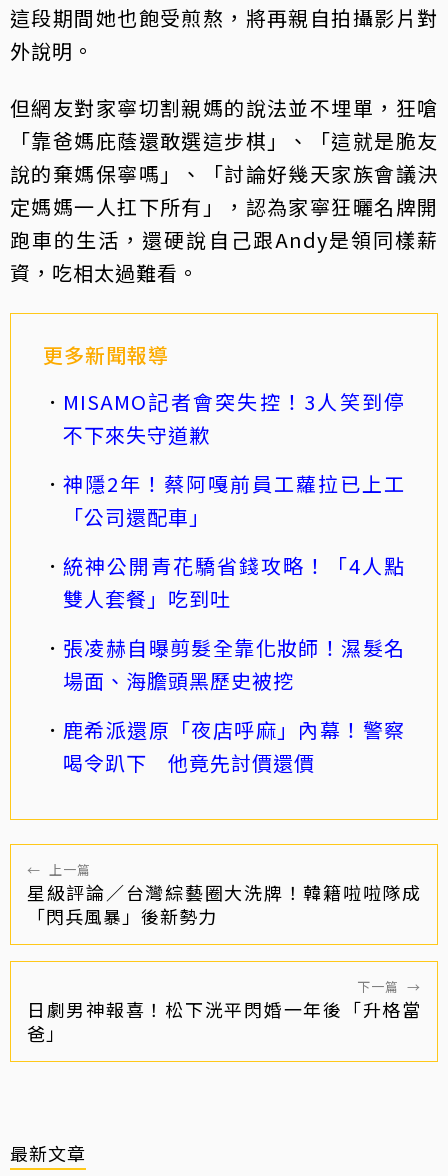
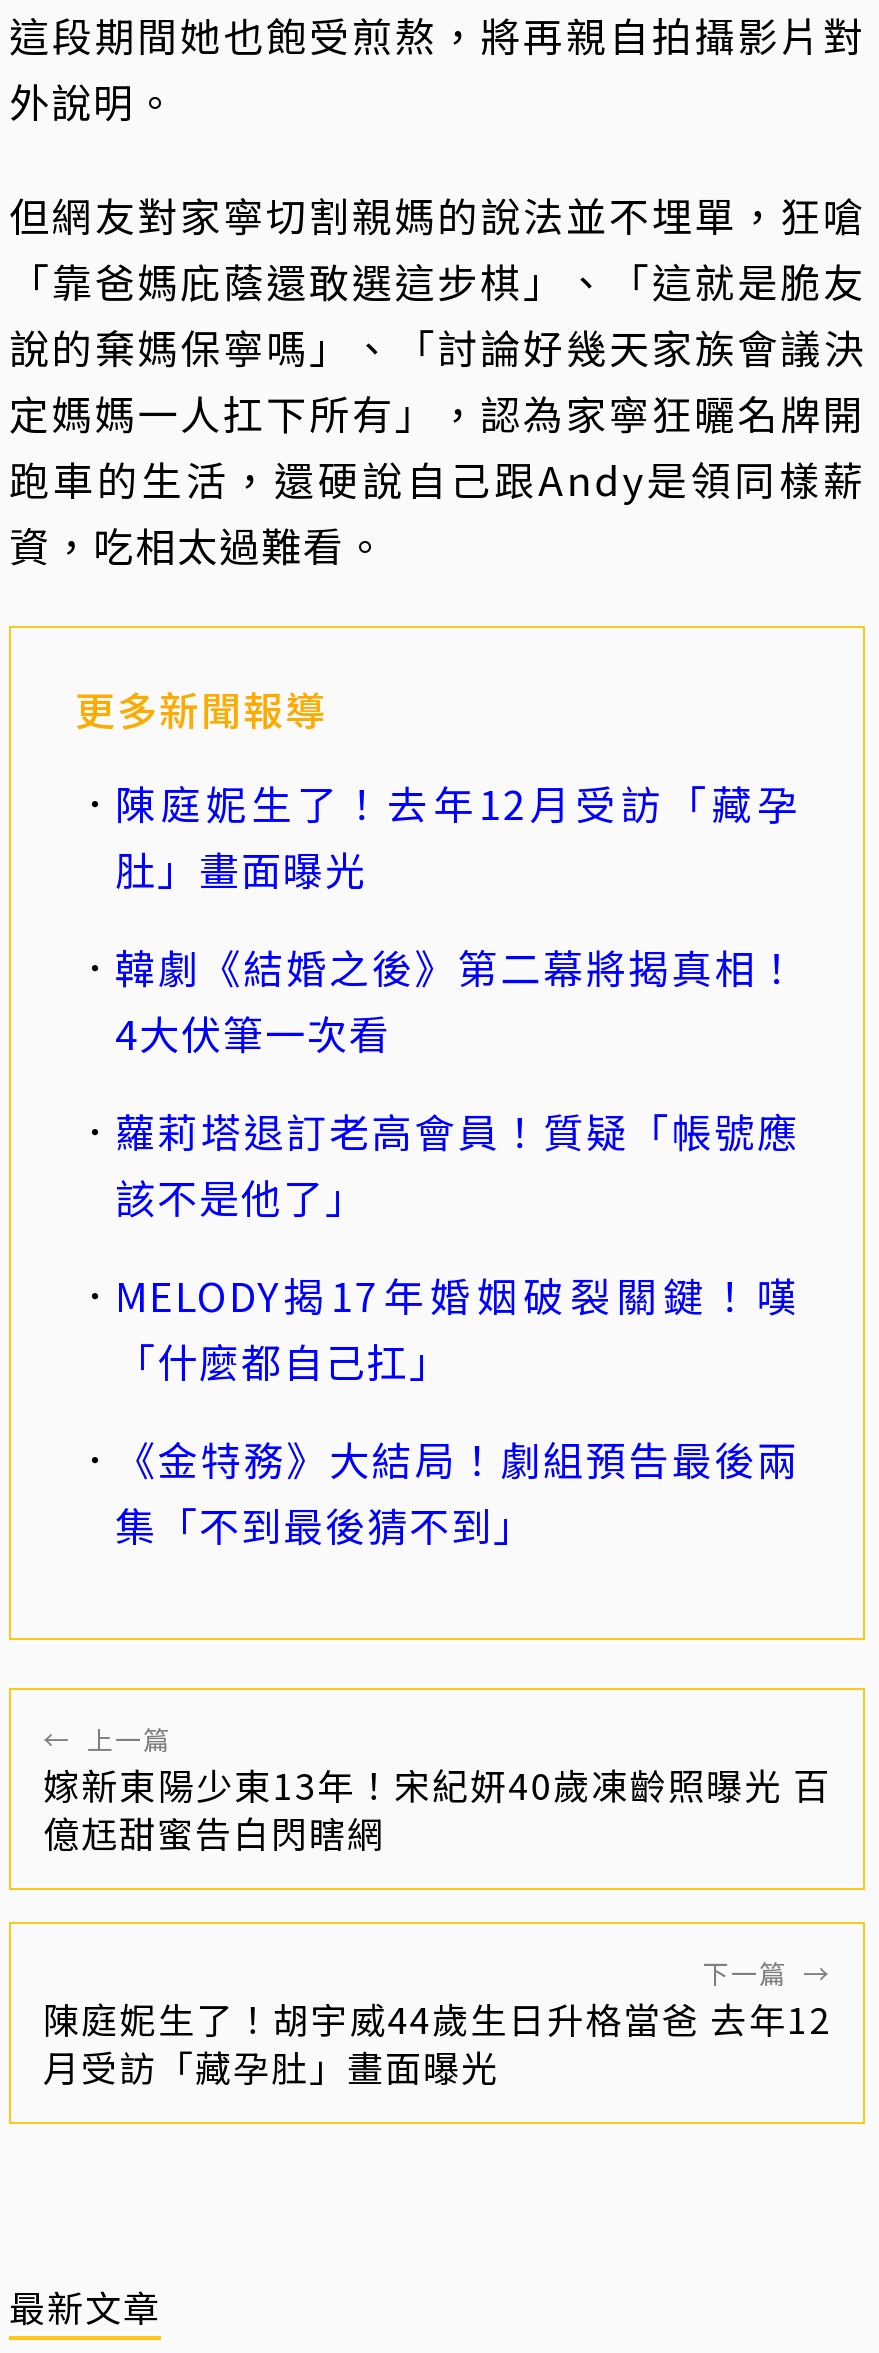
- MISAMO記者會突失控！3人笑到停
- 不下來失守道歉
+ 陳庭妮生了！去年12月受訪「藏孕
+ 肚」畫面曝光

- 神隱2年！蔡阿嘎前員工蘿拉已上工
- 「公司還配車」
+ 韓劇《結婚之後》第二幕將揭真相！
+ 4大伏筆一次看

- 統神公開青花驕省錢攻略！「4人點
- 雙人套餐」吃到吐
+ 蘿莉塔退訂老高會員！質疑「帳號應
+ 該不是他了」

- 張凌赫自曝剪髮全靠化妝師！濕髮名
- 場面、海膽頭黑歷史被挖
+ MELODY揭17年婚姻破裂關鍵！嘆
+ 「什麼都自己扛」

- 鹿希派還原「夜店呼麻」內幕！警察
- 喝令趴下 他竟先討價還價
+ 《金特務》大結局！劇組預告最後兩
+ 集「不到最後猜不到」

- 星級評論／台灣綜藝圈大洗牌！韓籍啦啦隊成
- 「閃兵風暴」後新勢力
+ 嫁新東陽少東13年！宋紀妍40歲凍齡照曝光 百
+ 億尪甜蜜告白閃瞎網

- 日劇男神報喜！松下洸平閃婚一年後「升格當
- 爸」
+ 陳庭妮生了！胡宇威44歲生日升格當爸 去年12
+ 月受訪「藏孕肚」畫面曝光
